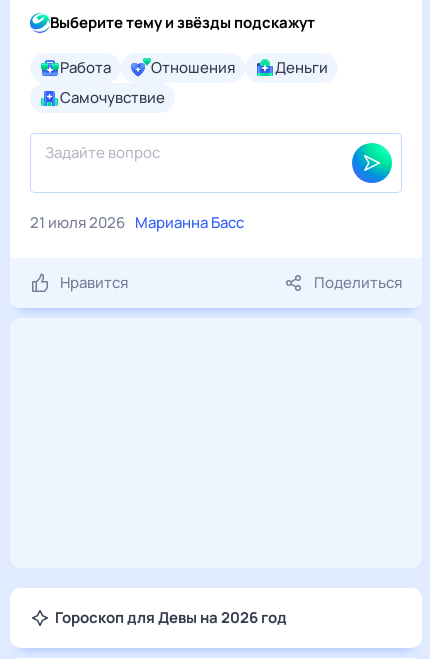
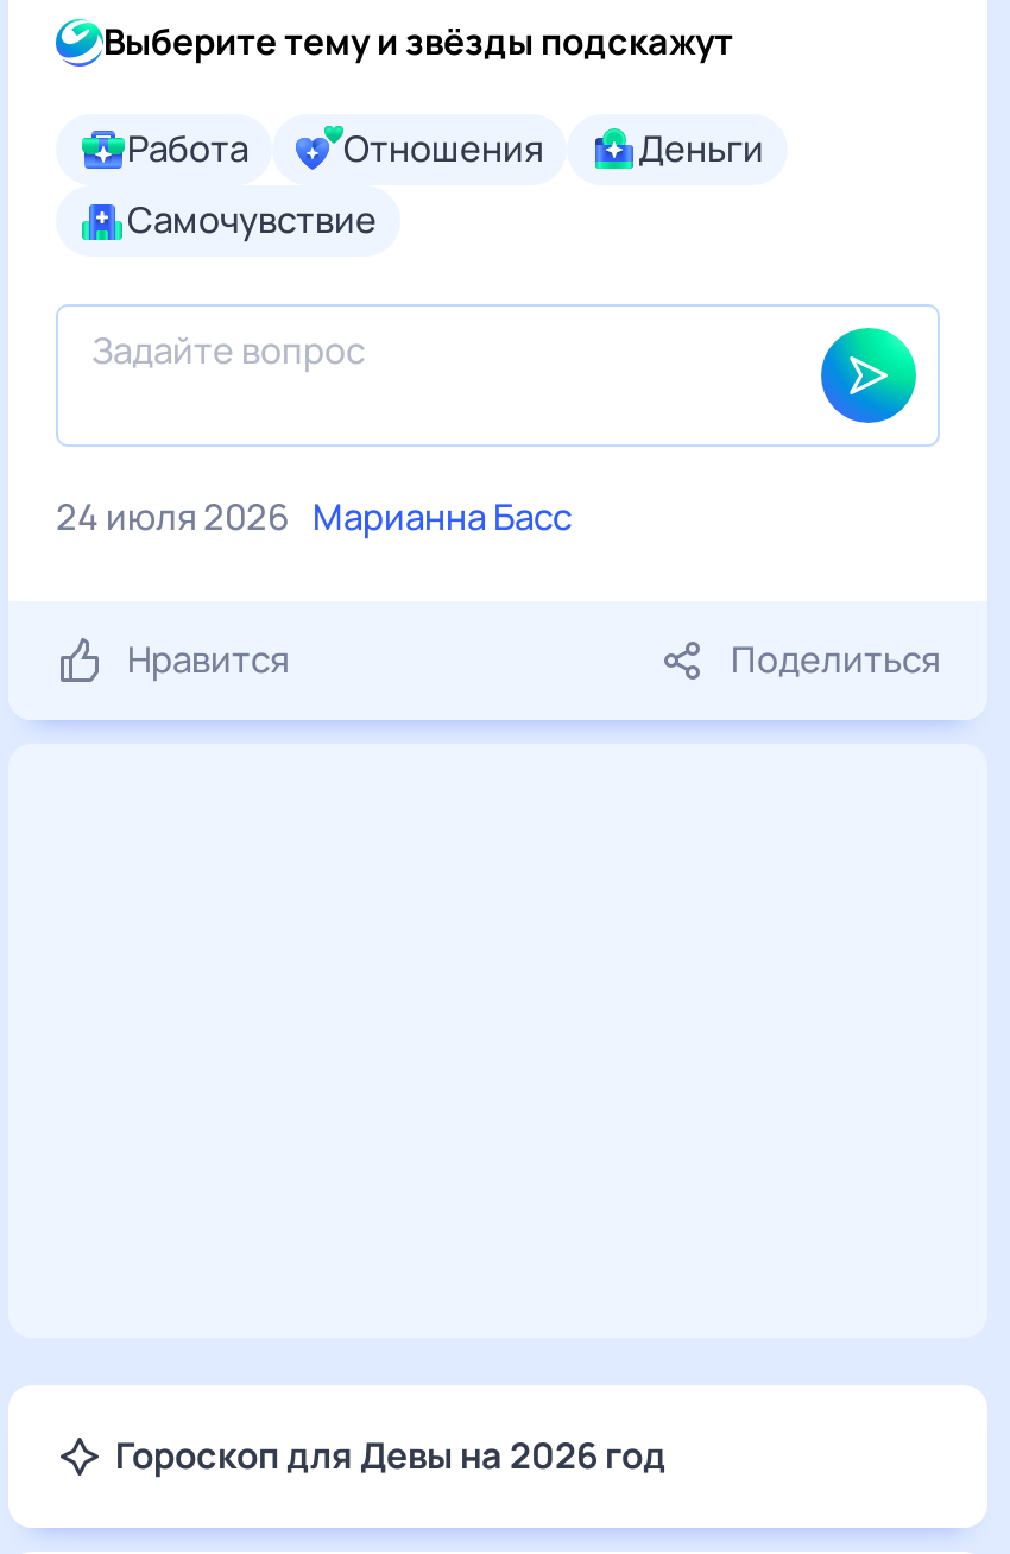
- 21 июля 2026 Марианна Басс
+ 24 июля 2026 Марианна Басс
